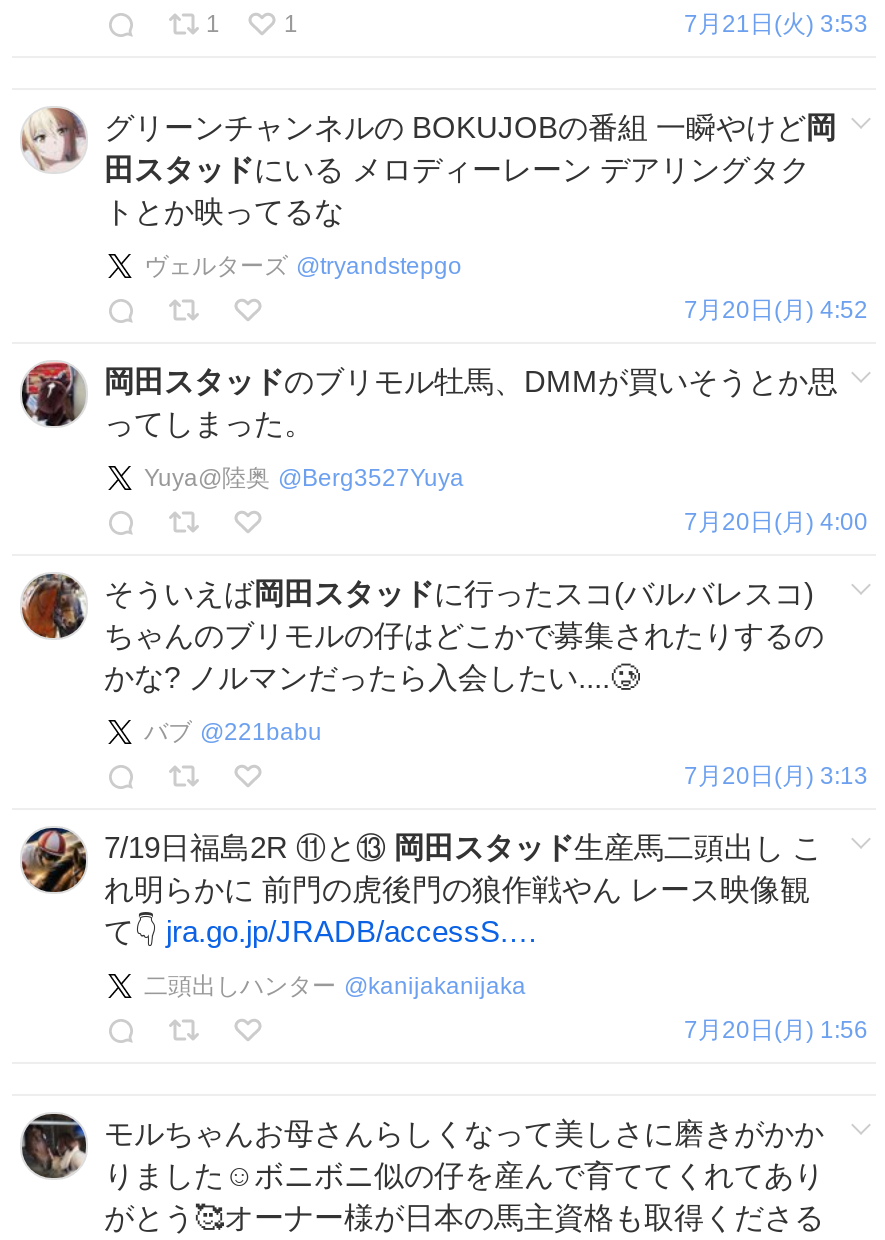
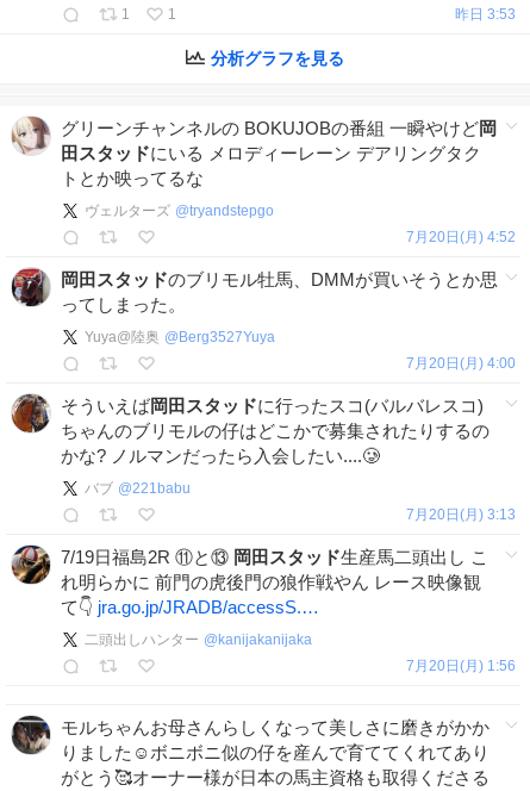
- 7月21日(火) 3:53
+ 昨日 3:53
+ 分析グラフを見る
